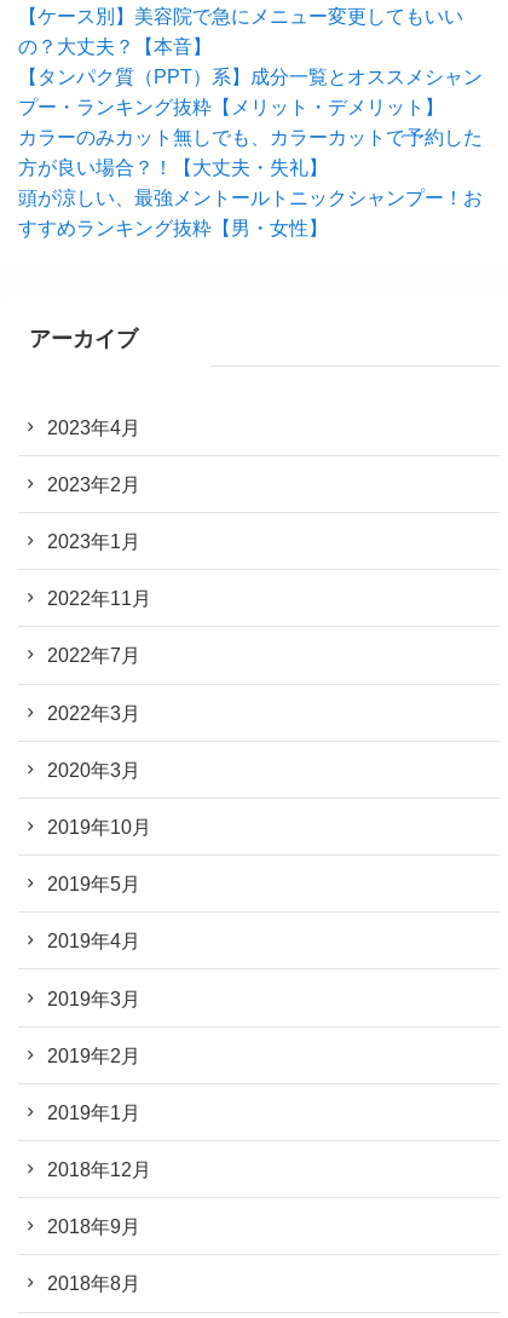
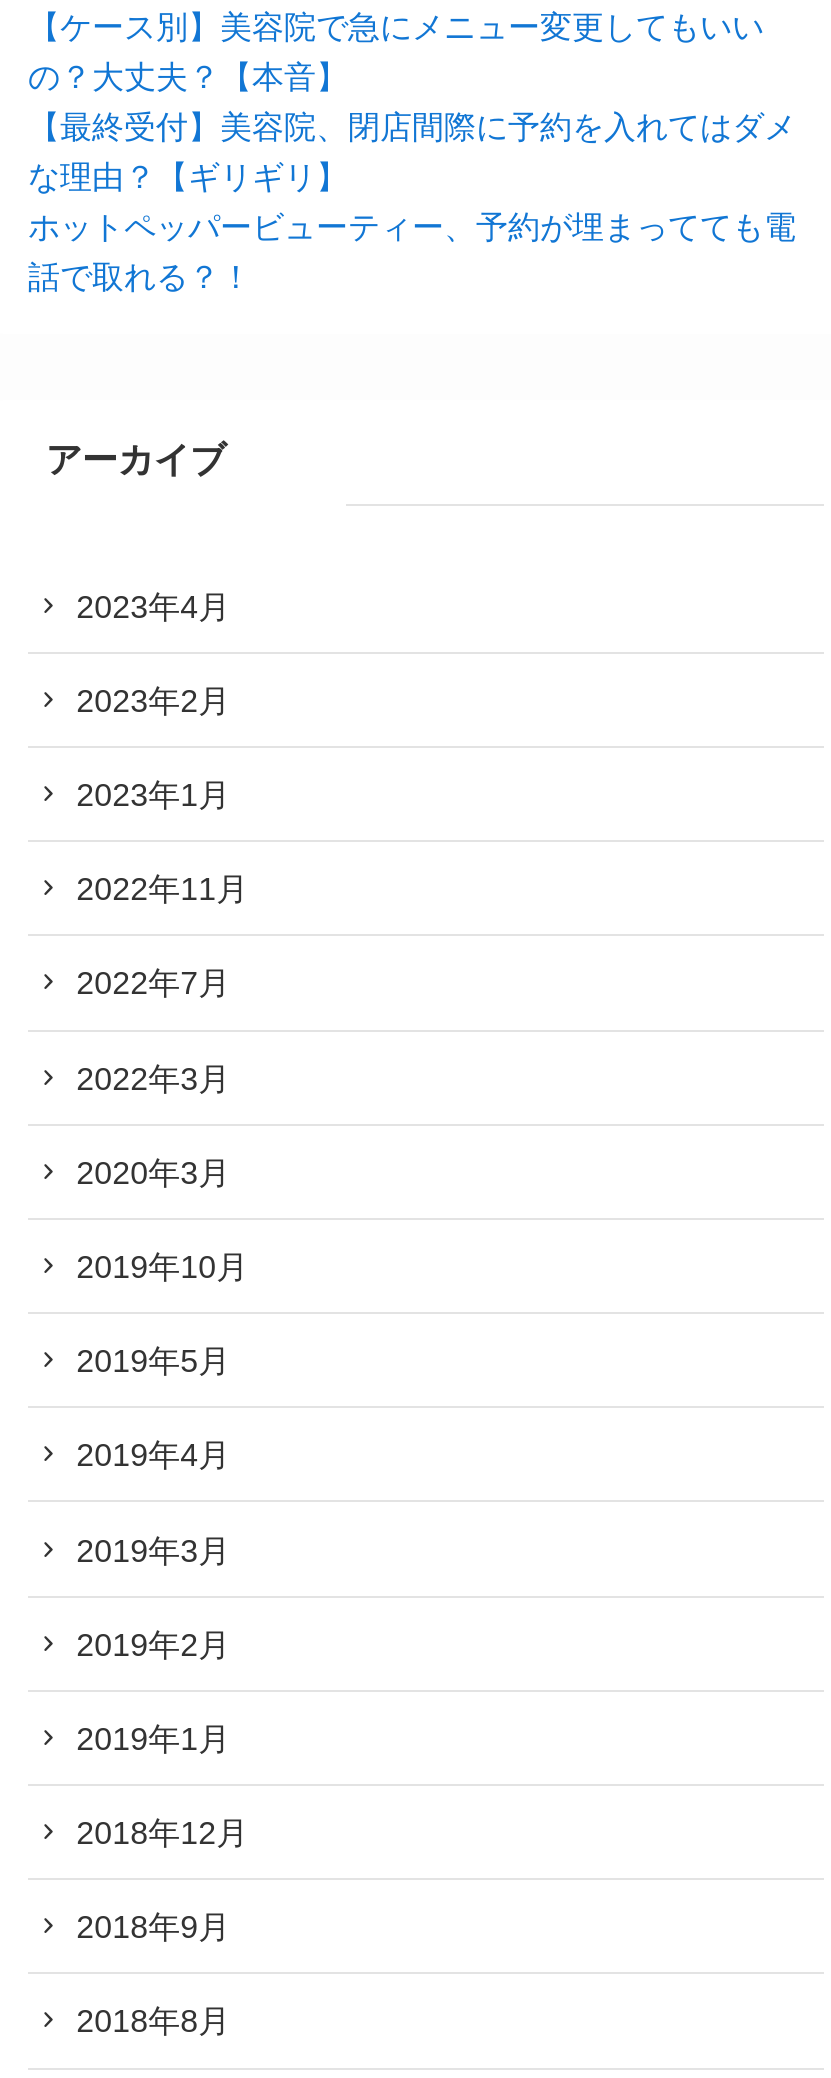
- 【タンパク質（PPT）系】成分一覧とオススメシャン
- プー・ランキング抜粋【メリット・デメリット】
- カラーのみカット無しでも、カラーカットで予約した
- 方が良い場合？！【大丈夫・失礼】
- 頭が涼しい、最強メントールトニックシャンプー！お
- すすめランキング抜粋【男・女性】
+ 【最終受付】美容院、閉店間際に予約を入れてはダメ
+ な理由？【ギリギリ】
+ ホットペッパービューティー、予約が埋まってても電
+ 話で取れる？！
